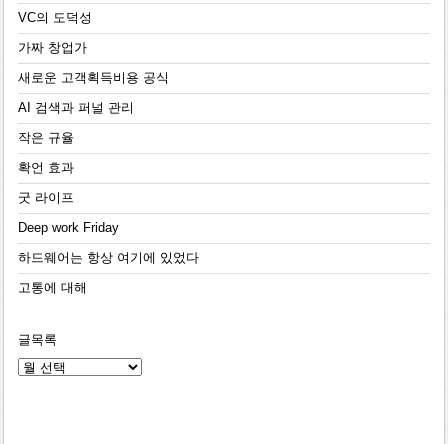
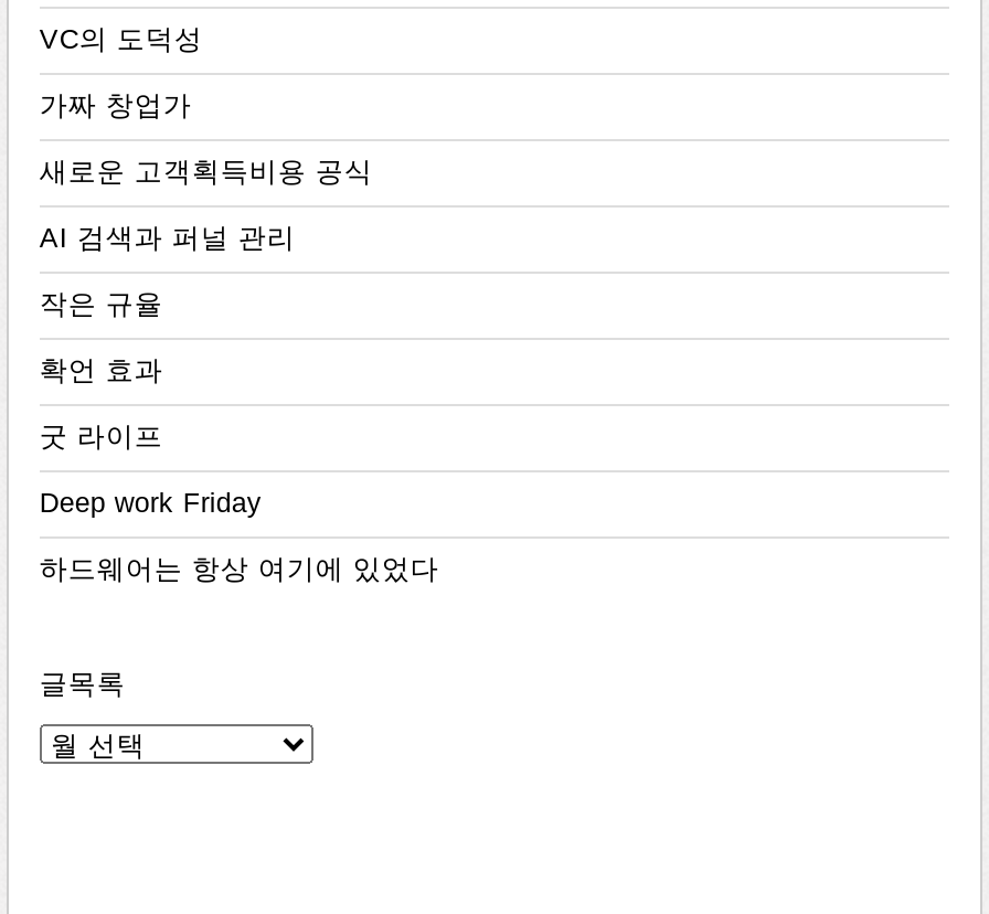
- 고통에 대해
